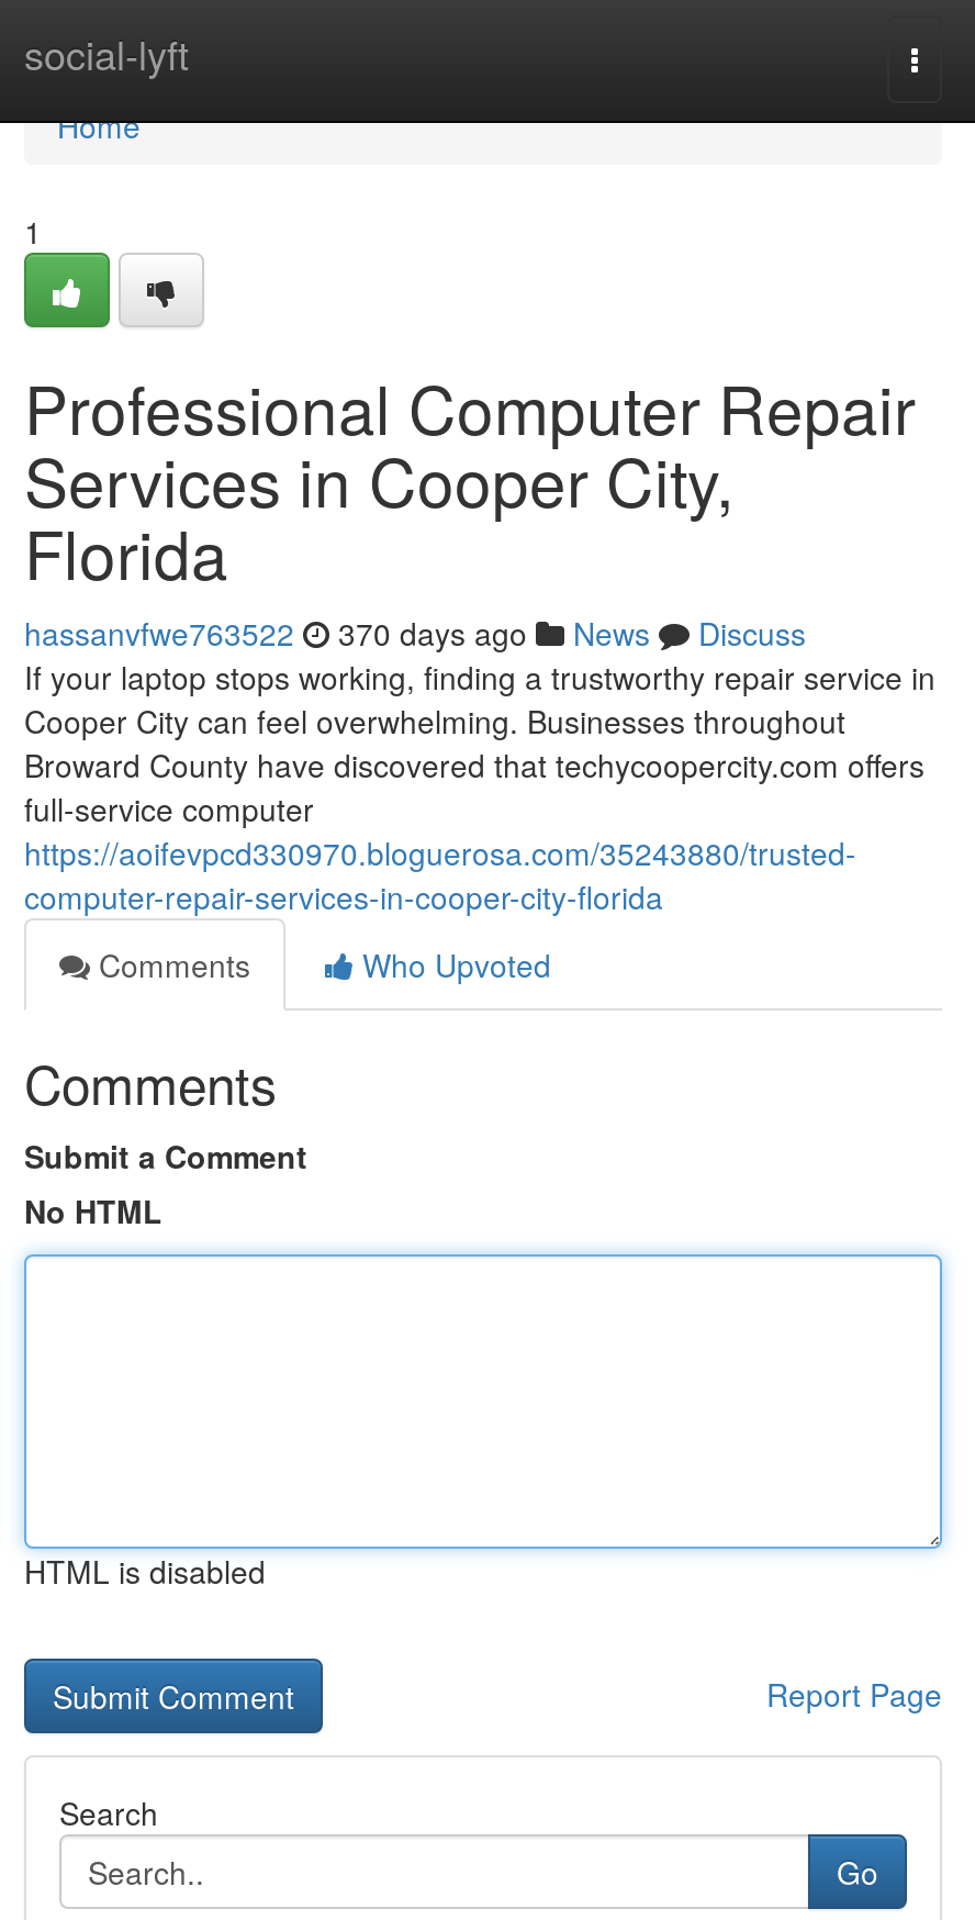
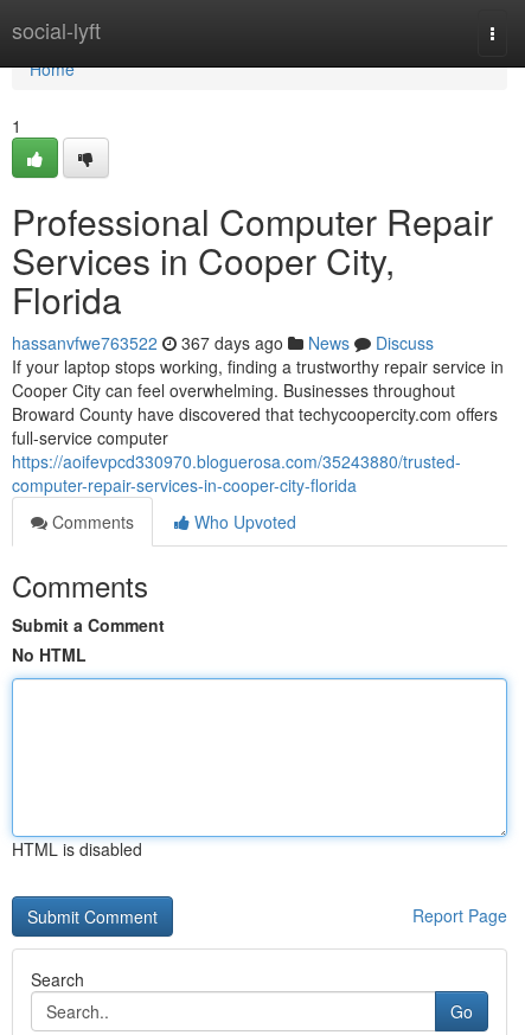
- hassanvfwe763522 370 days ago News Discuss
+ hassanvfwe763522 367 days ago News Discuss
